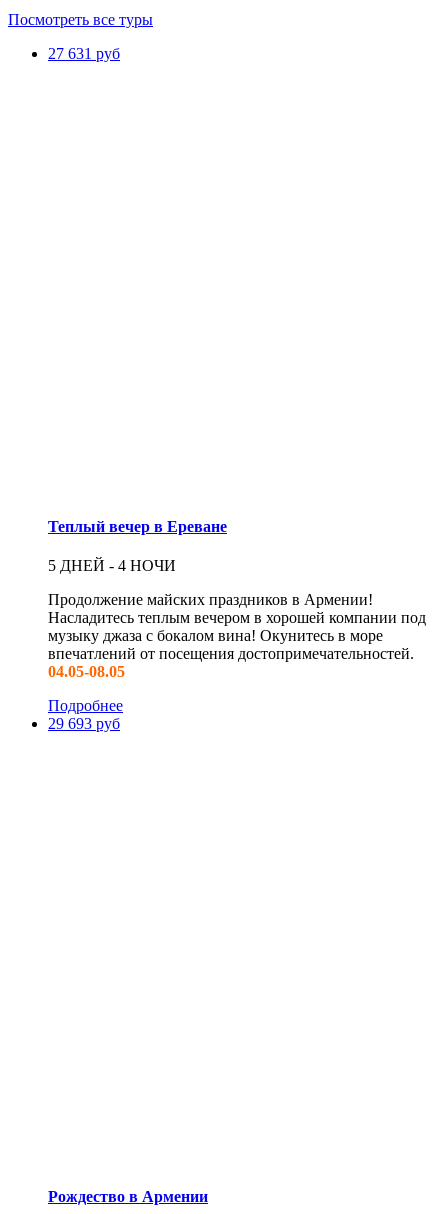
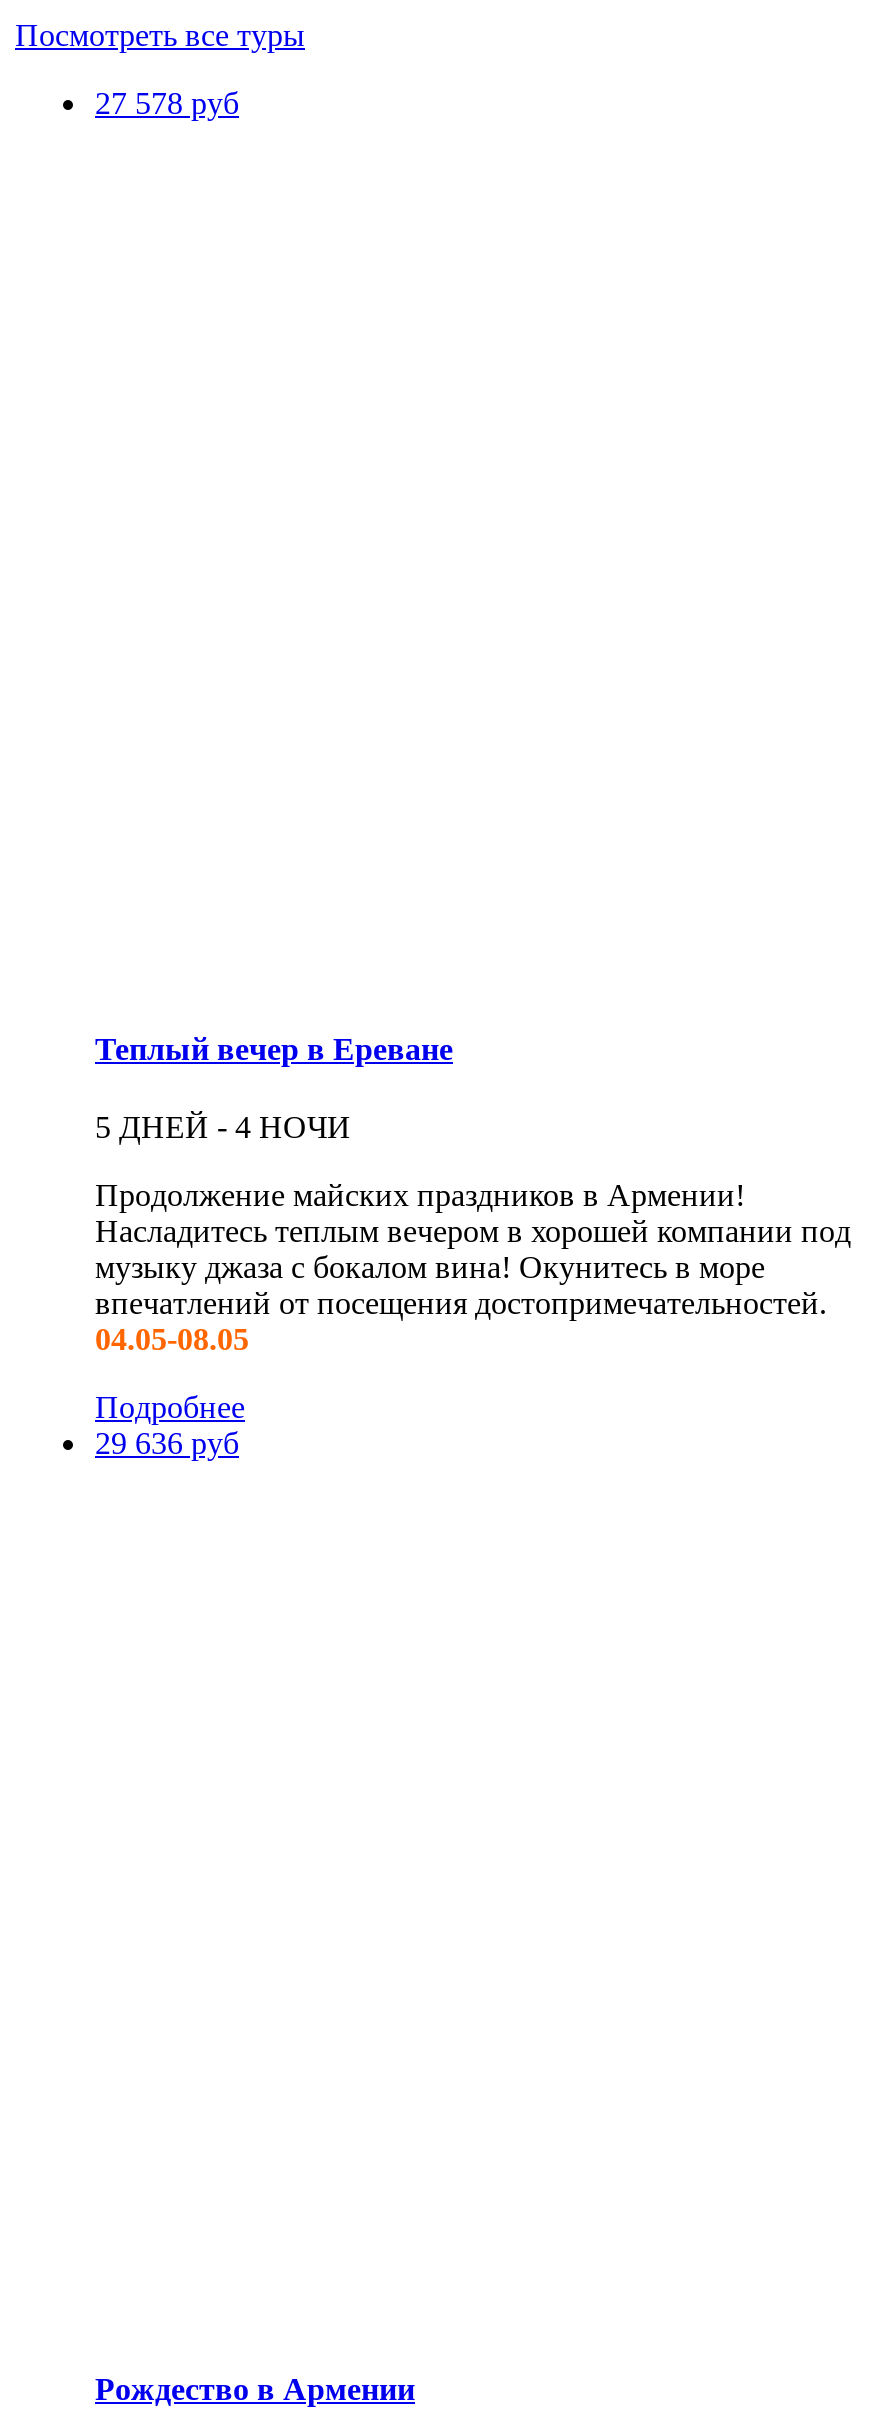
- 27 631 руб
+ 27 578 руб

- 29 693 руб
+ 29 636 руб
